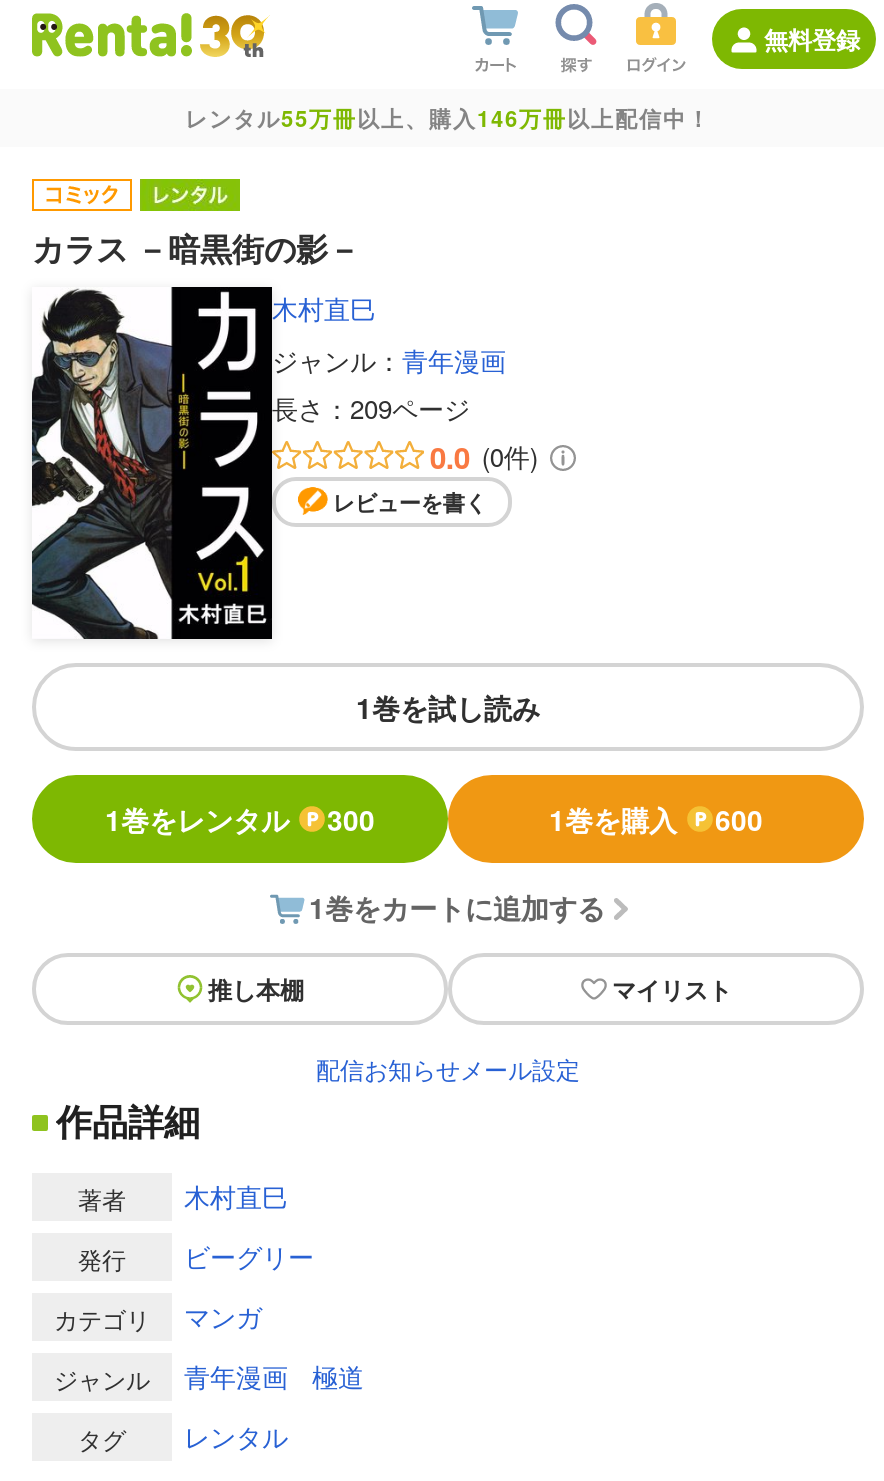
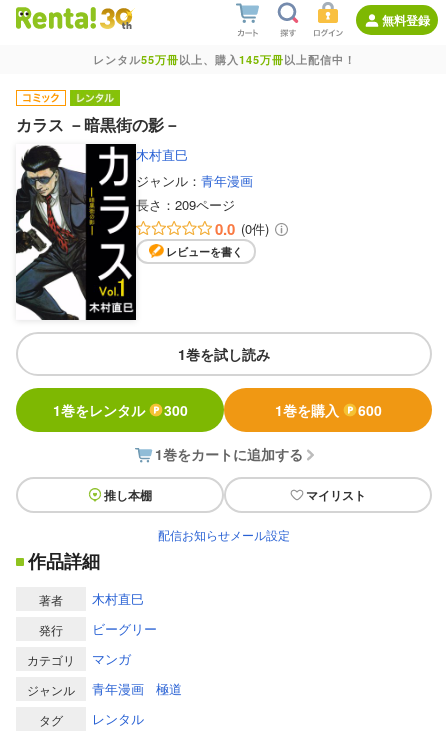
- レンタル55万冊以上、購入146万冊以上配信中！
+ レンタル55万冊以上、購入145万冊以上配信中！
